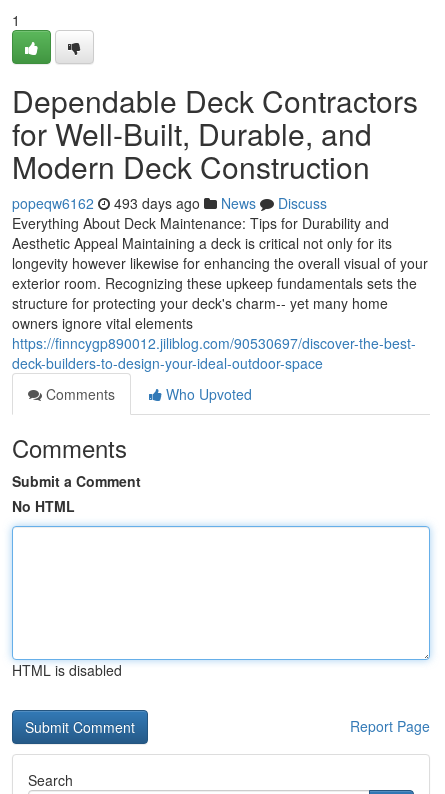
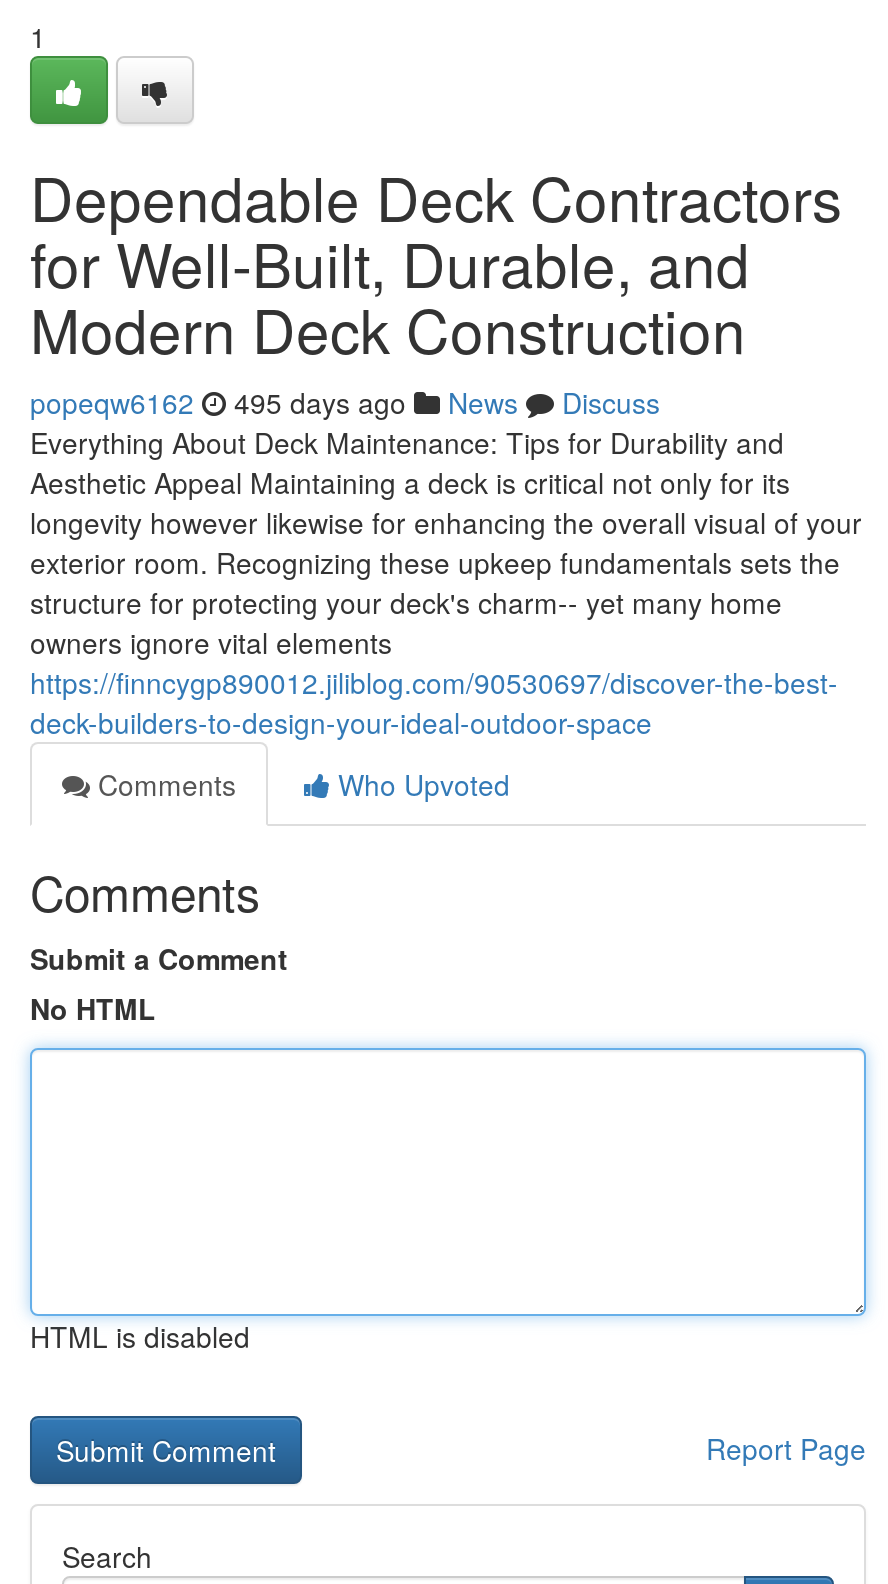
- popeqw6162 493 days ago News Discuss
+ popeqw6162 495 days ago News Discuss
